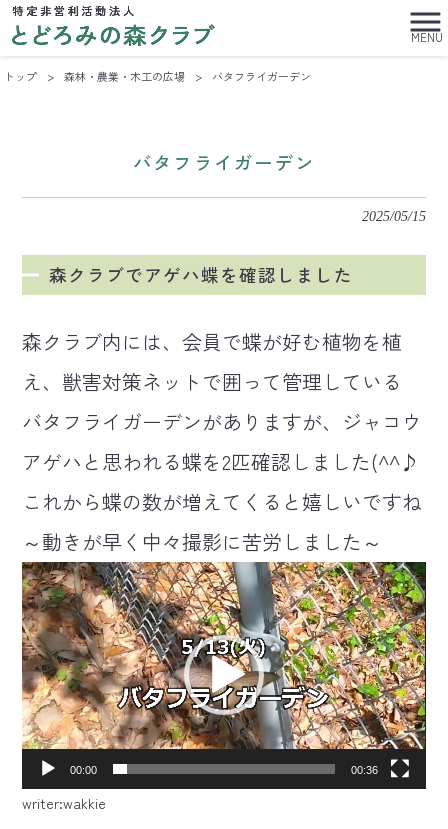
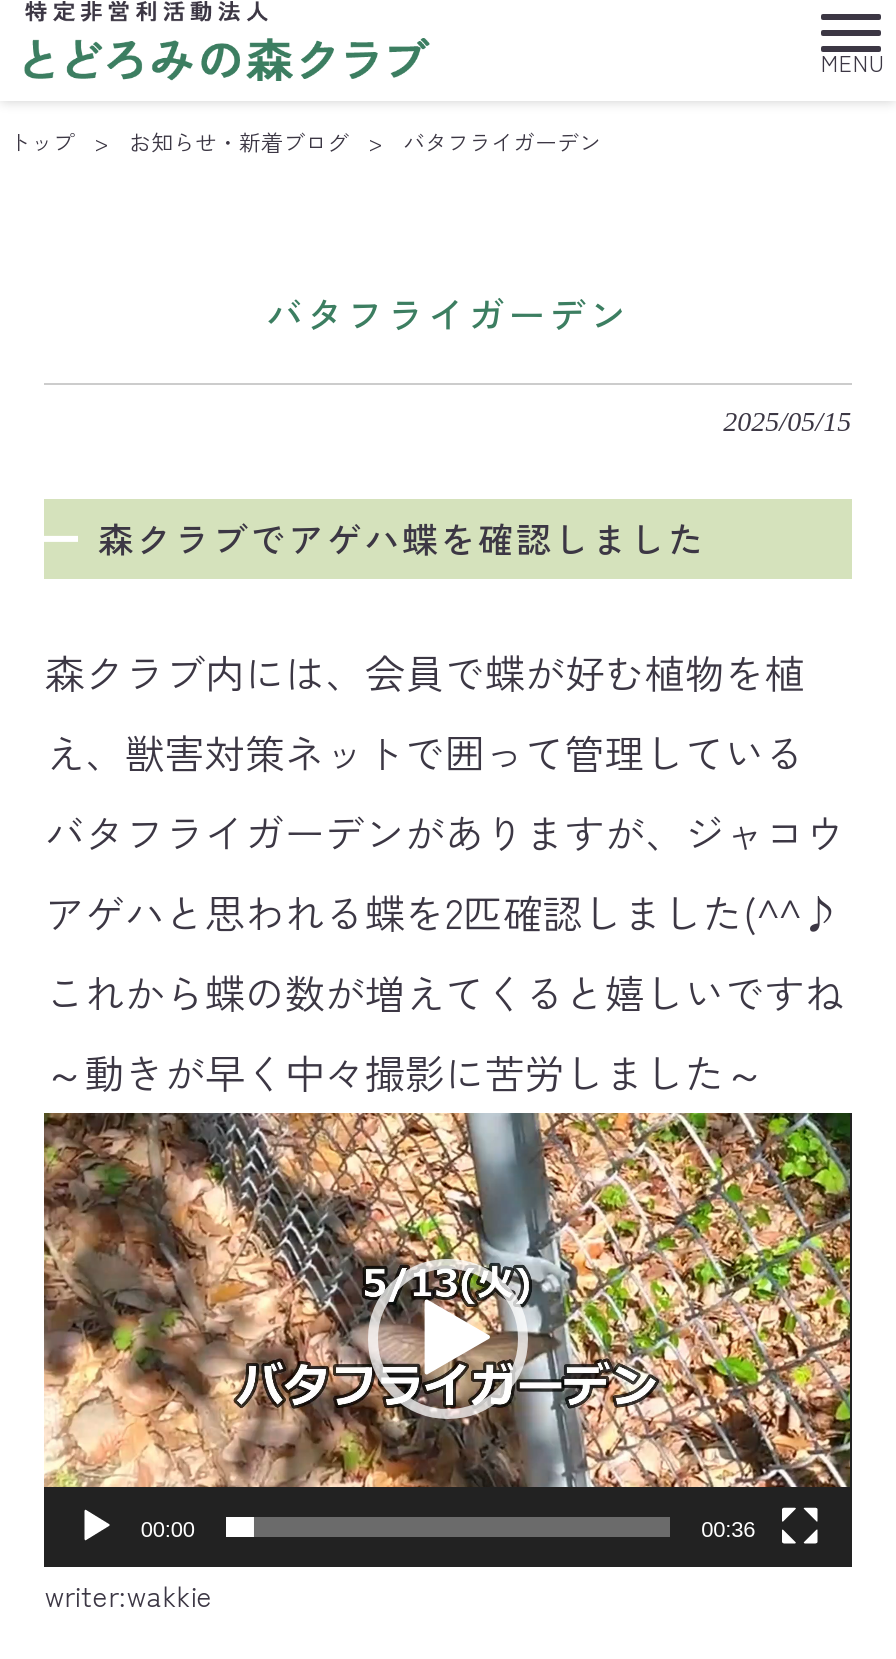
- 森林・農業・木工の広場
+ お知らせ・新着ブログ
